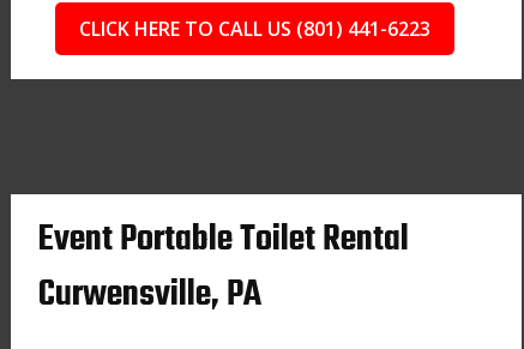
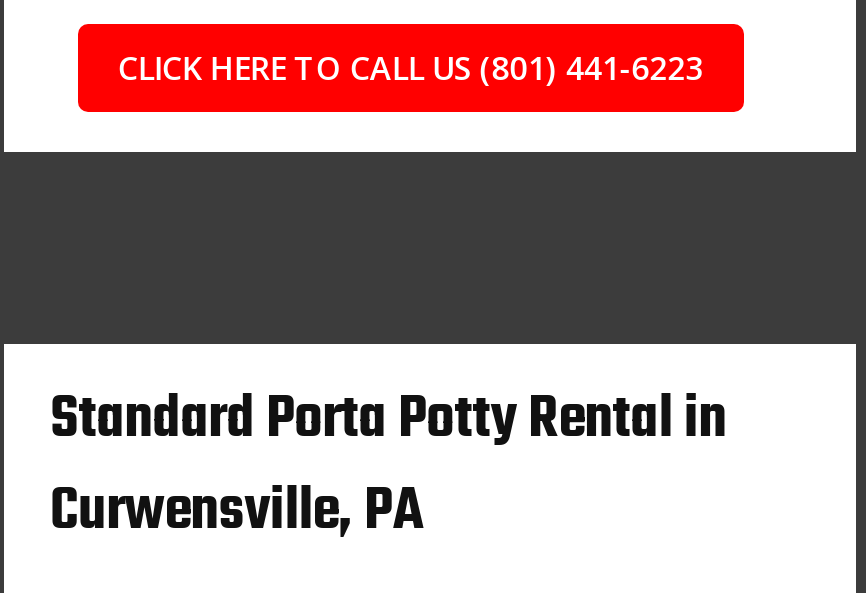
- Event Portable Toilet Rental
+ Standard Porta Potty Rental in
